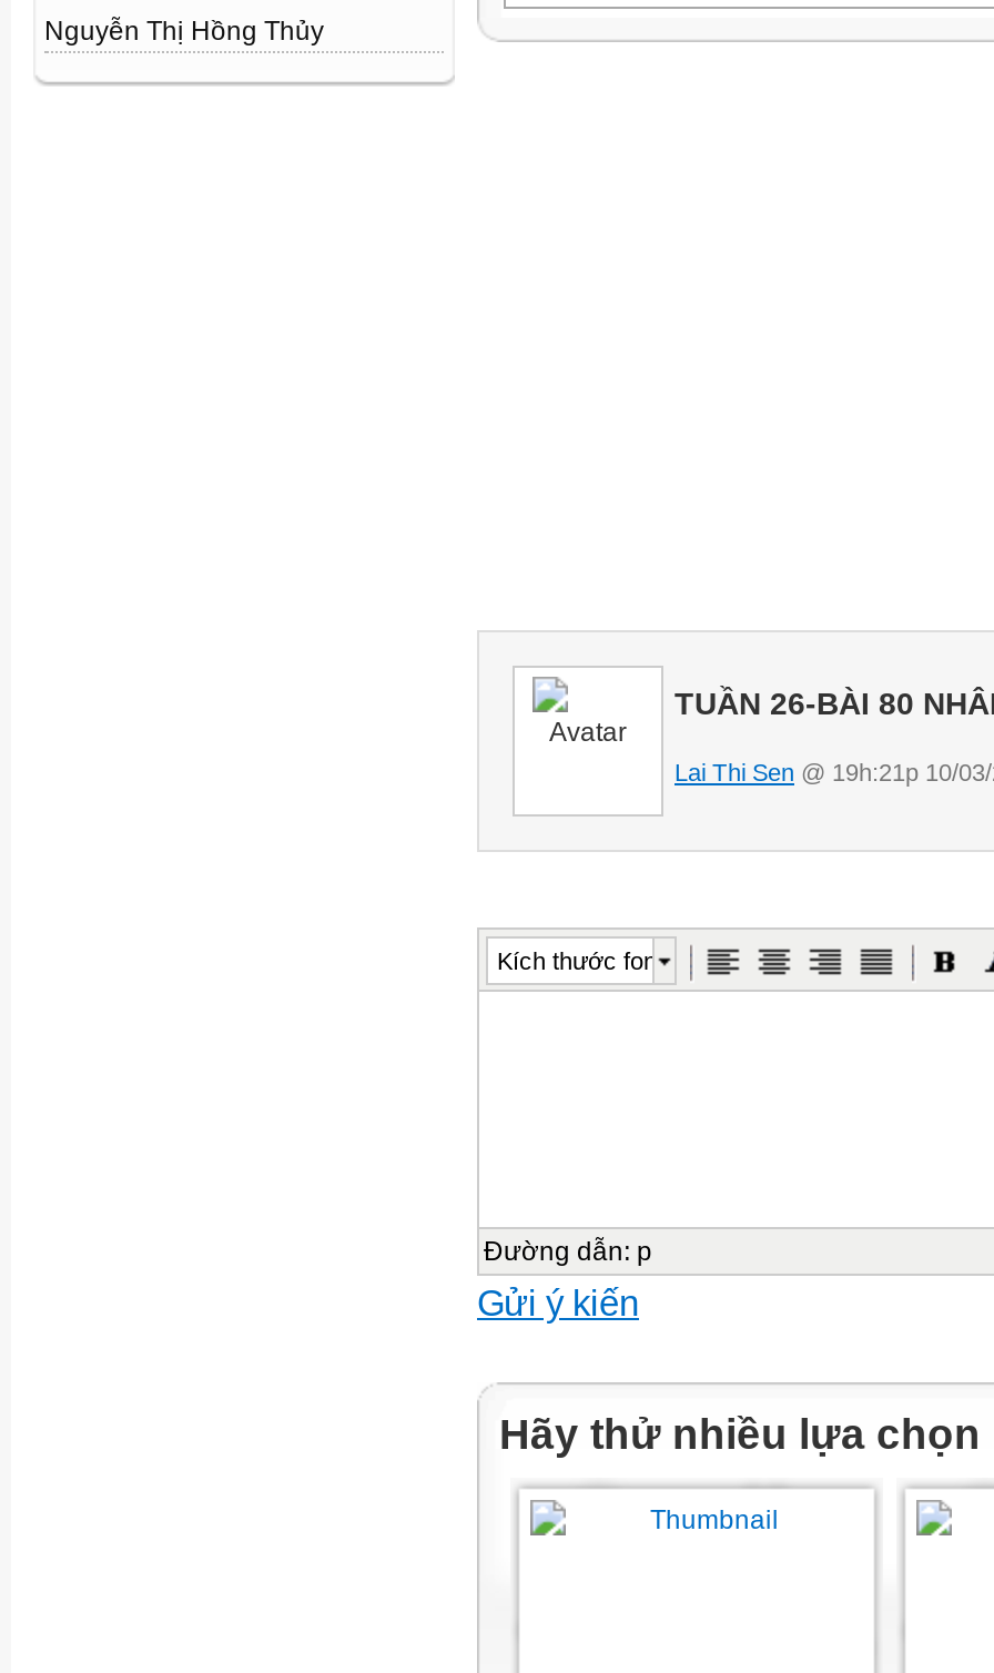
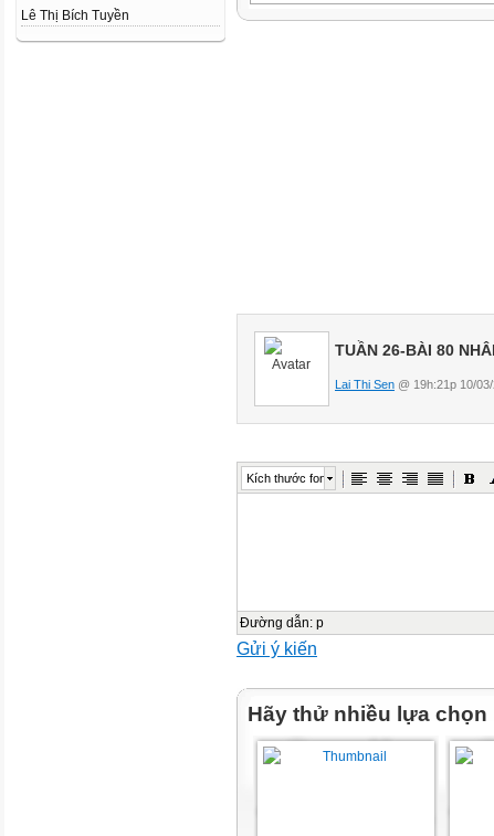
- Nguyễn Thị Hồng Thủy
+ Lê Thị Bích Tuyền
